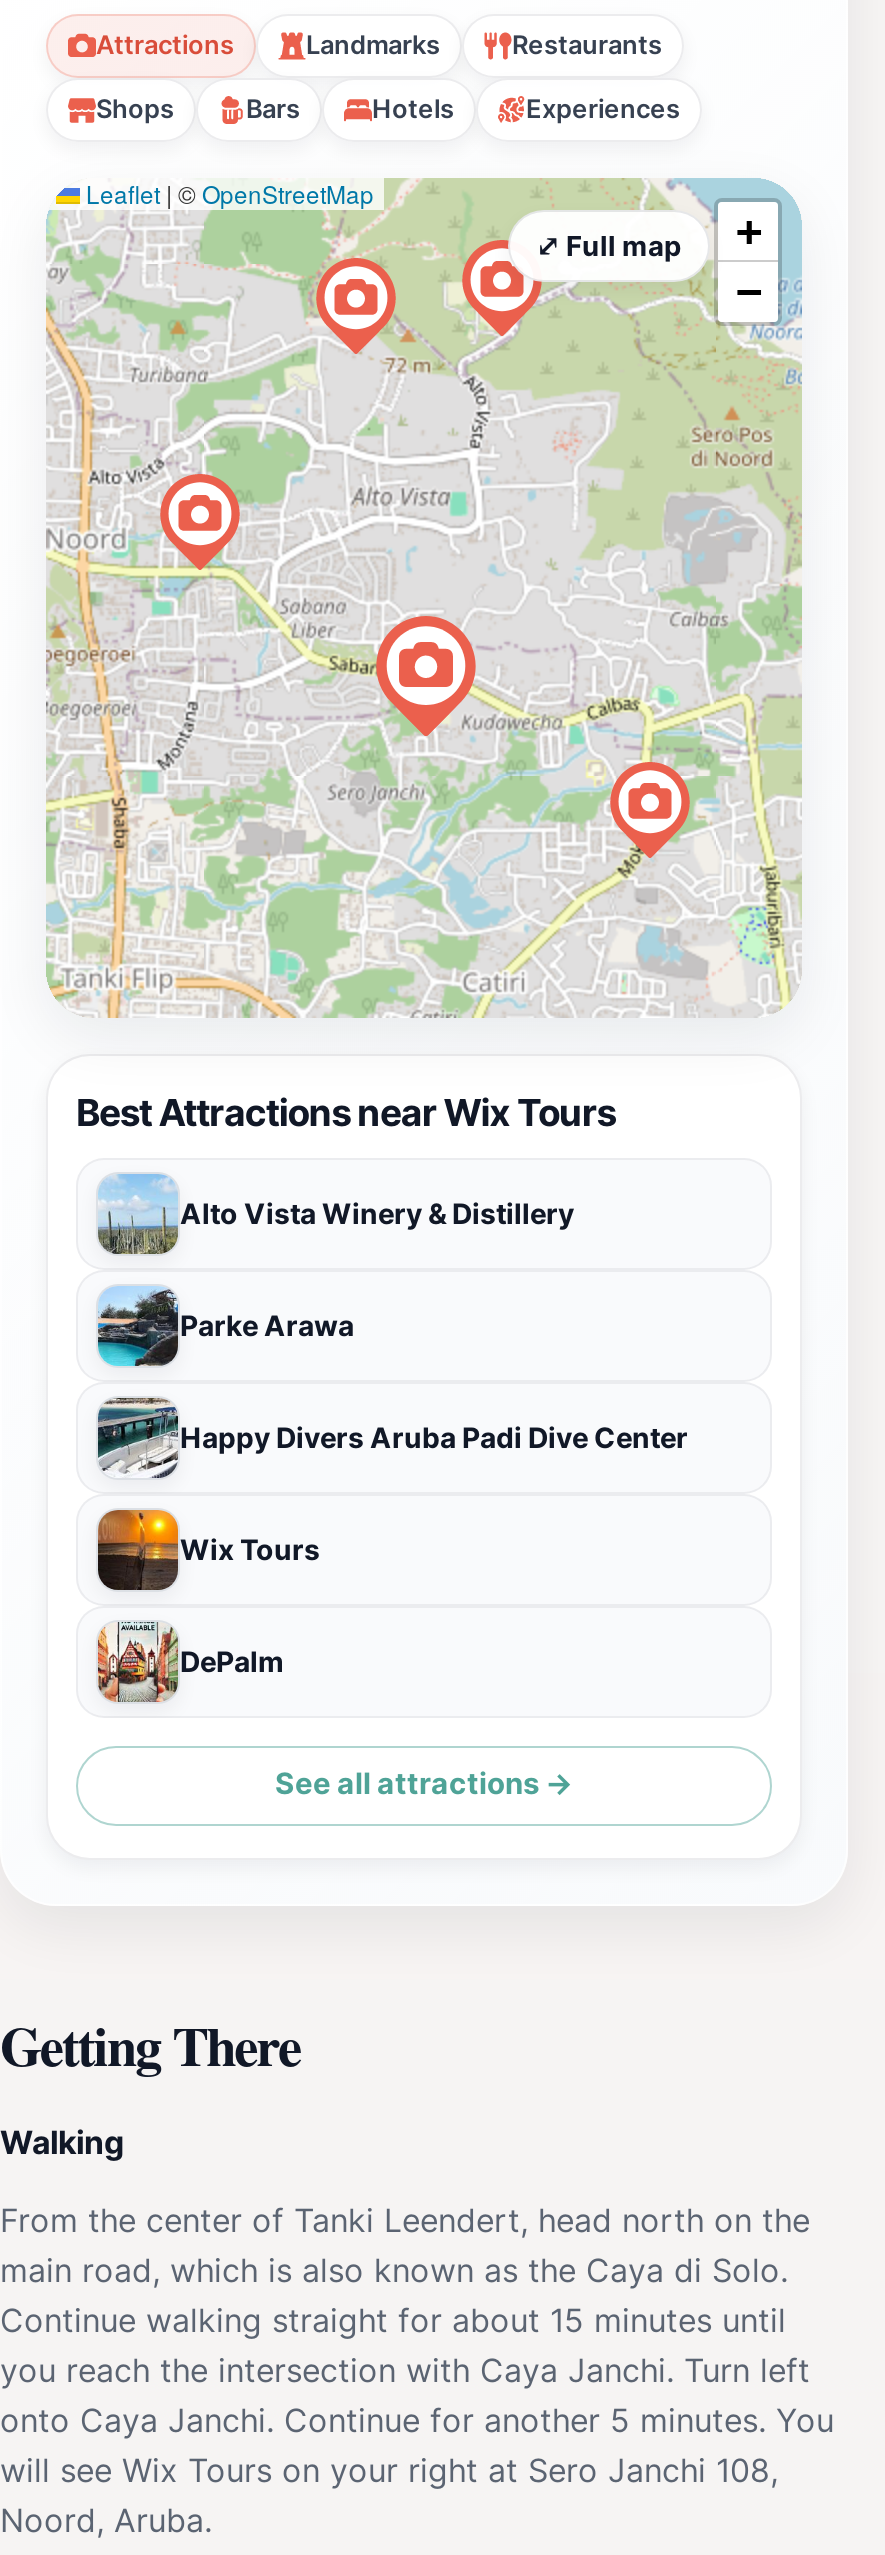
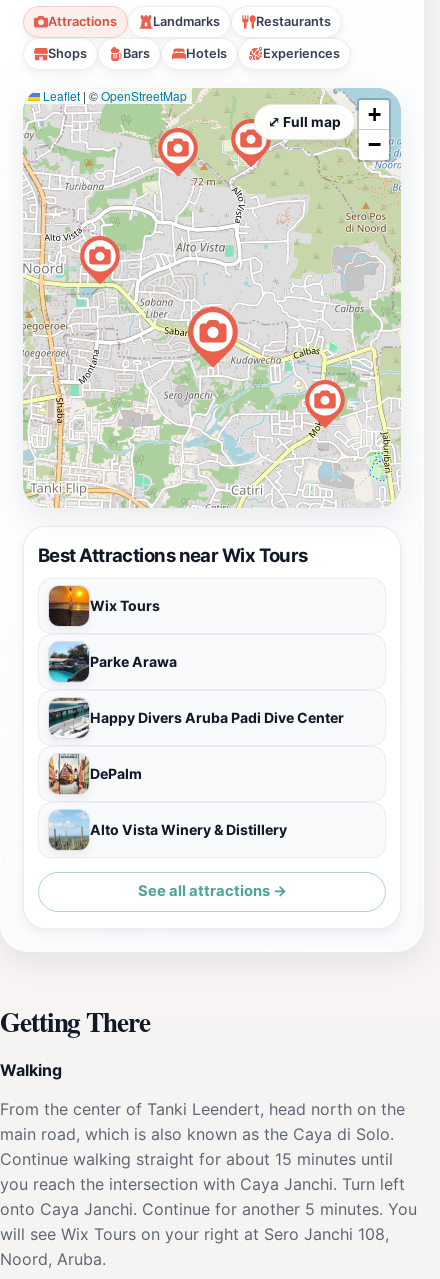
moved down: [image] | Alto Vista Winery & Distillery

moved up: [image] | Wix Tours

moved up: [image] | DePalm
